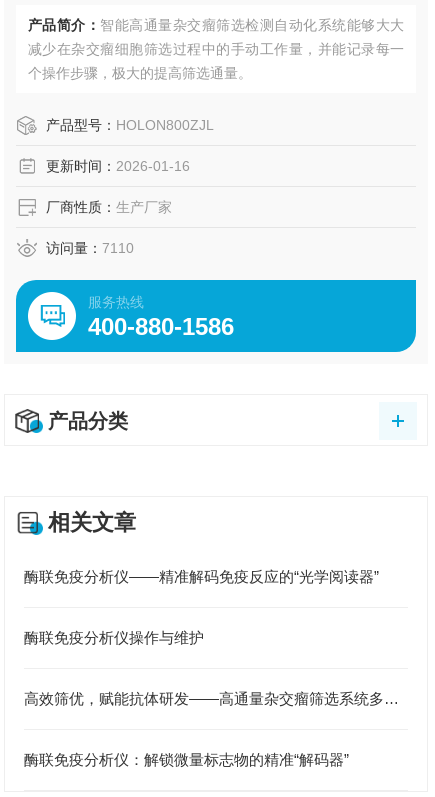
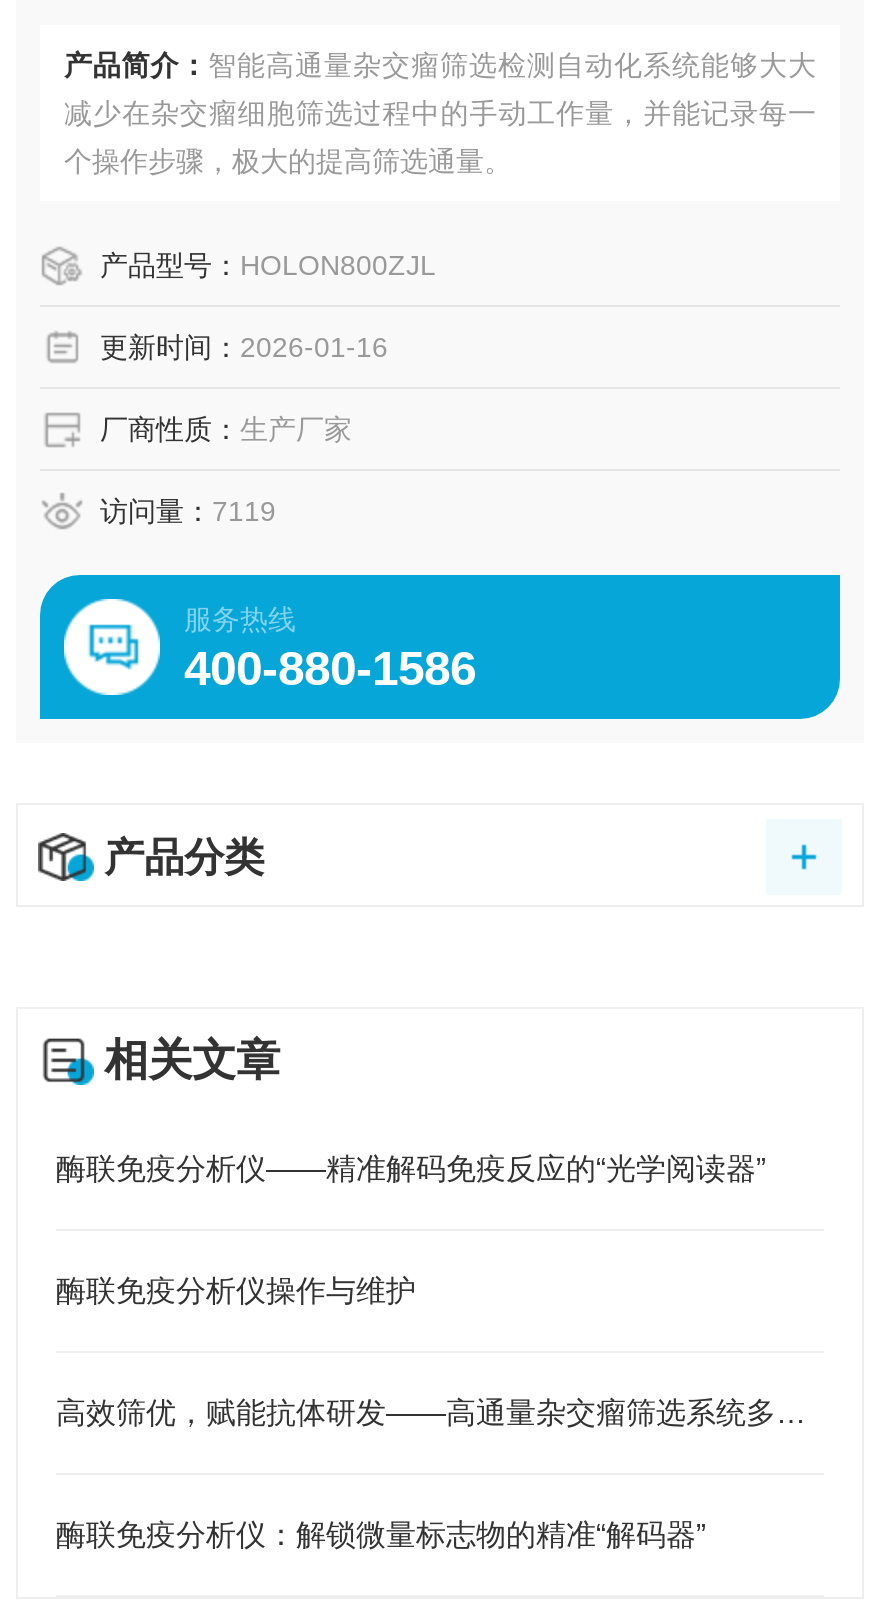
- 访问量：7110
+ 访问量：7119
